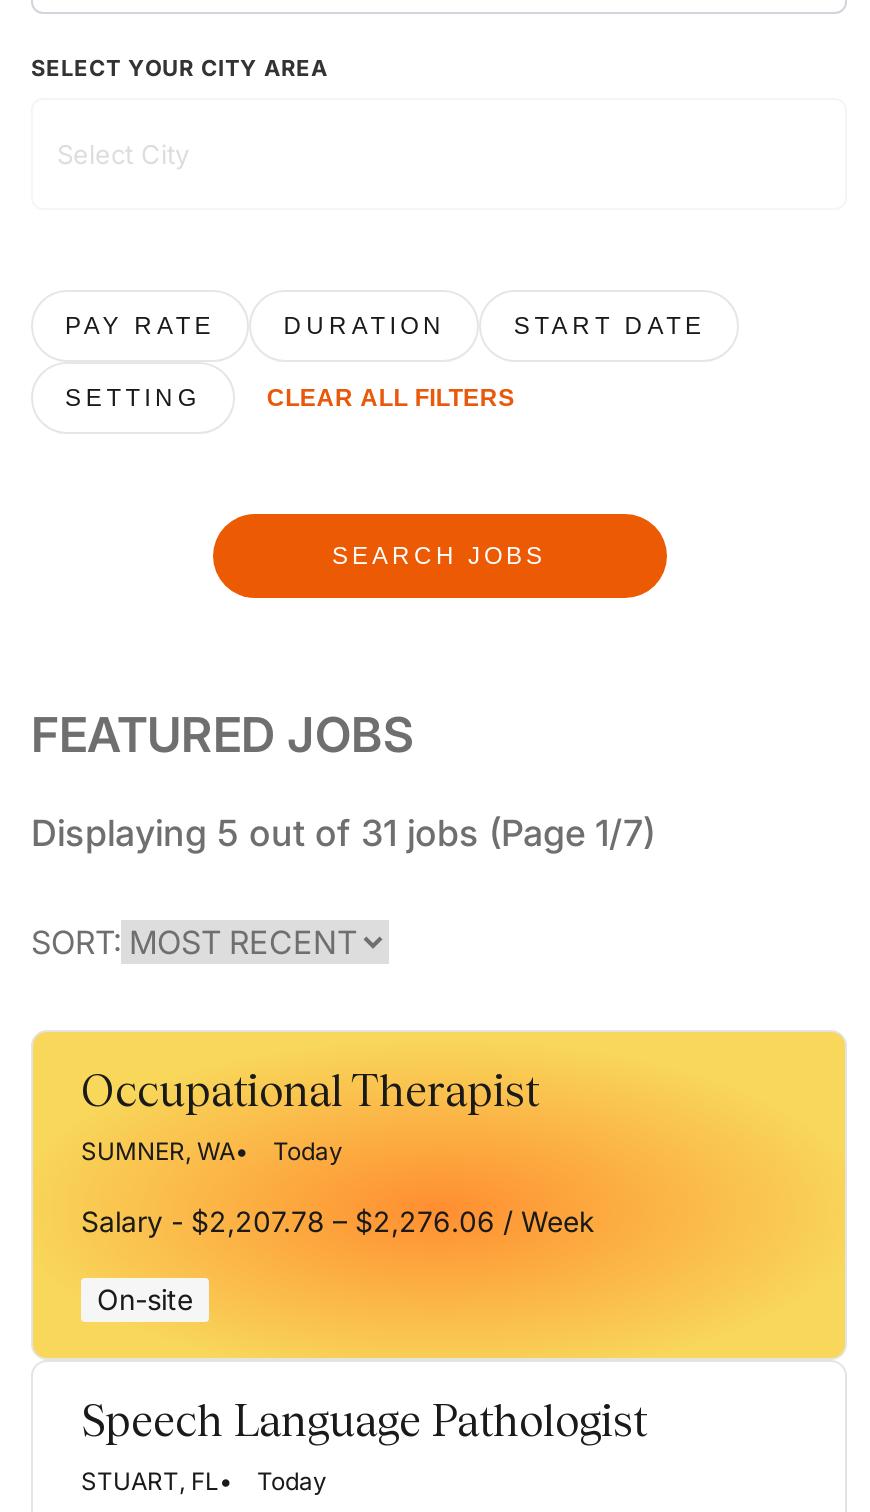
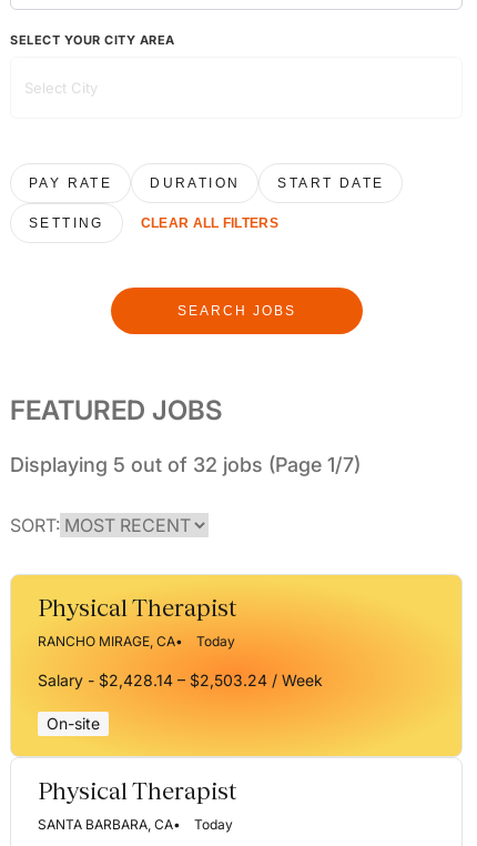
- Displaying 5 out of 31 jobs (Page 1/7)
+ Displaying 5 out of 32 jobs (Page 1/7)

- Occupational Therapist
- SUMNER, WA
+ Physical Therapist
+ RANCHO MIRAGE, CA

- Salary - $2,207.78 – $2,276.06 / Week
+ Salary - $2,428.14 – $2,503.24 / Week

- Speech Language Pathologist
- STUART, FL
+ Physical Therapist
+ SANTA BARBARA, CA
